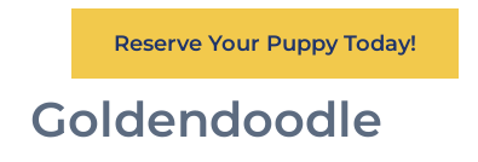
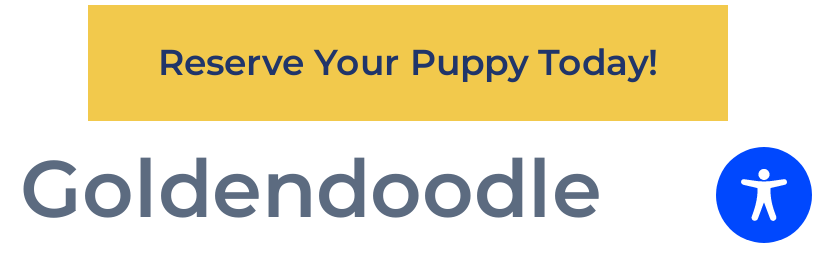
+ [image]
